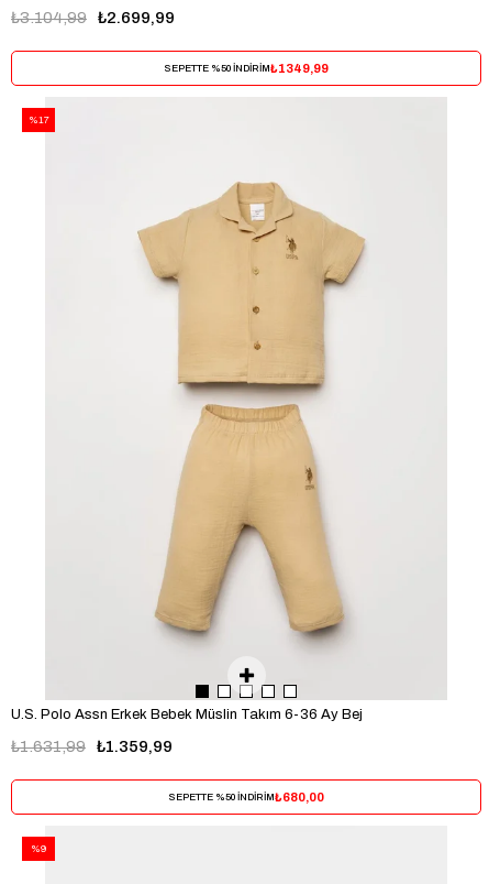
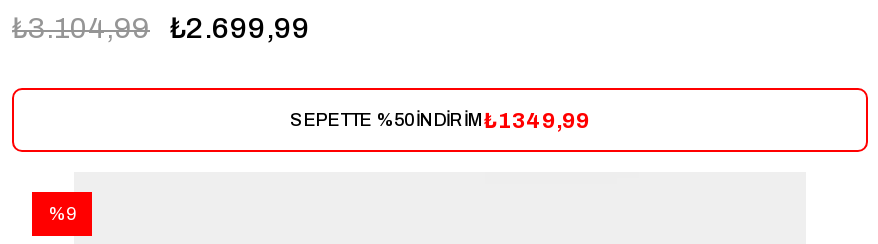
- %17

- [image]
- U.S. Polo Assn Erkek Bebek Müslin Takım 6-36 Ay Bej
- ₺1.359,99
- ₺1.631,99
- SEPETTE %50 İNDİRİM₺680,00
